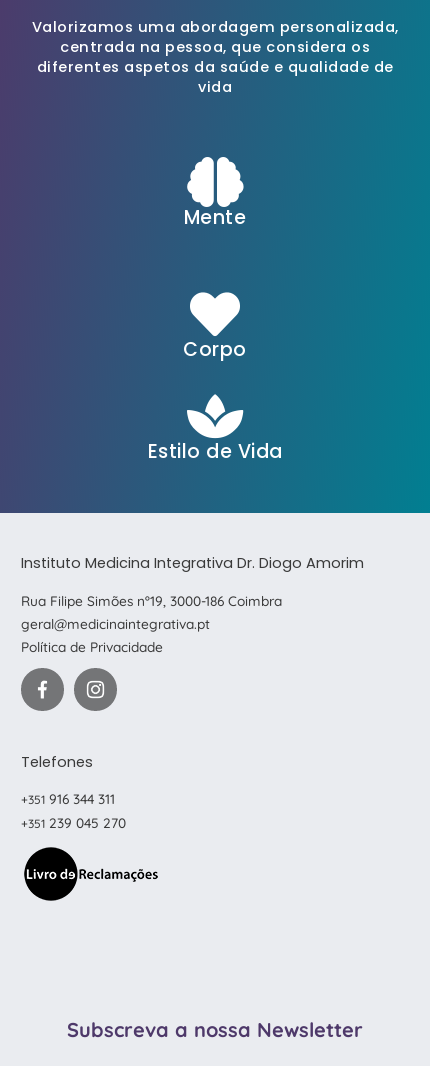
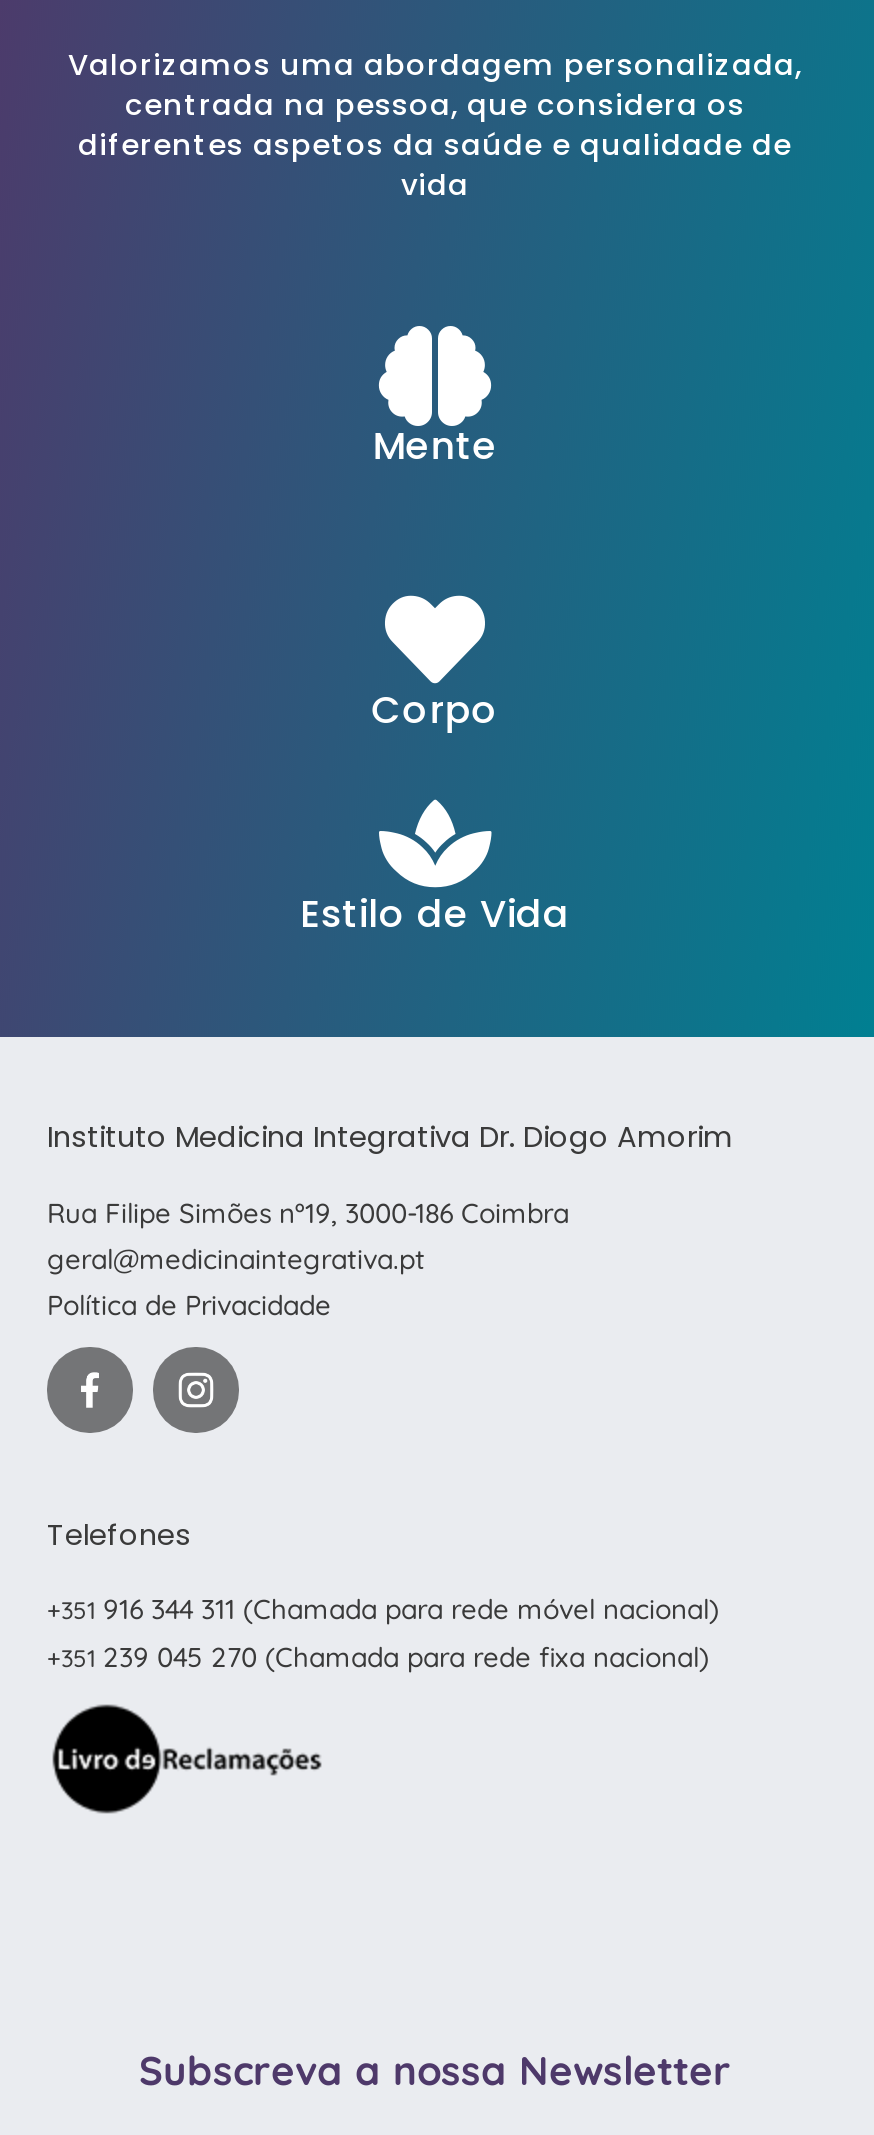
- +351 916 344 311
- +351 239 045 270
+ +351 916 344 311 (Chamada para rede móvel nacional)
+ +351 239 045 270 (Chamada para rede fixa nacional)
